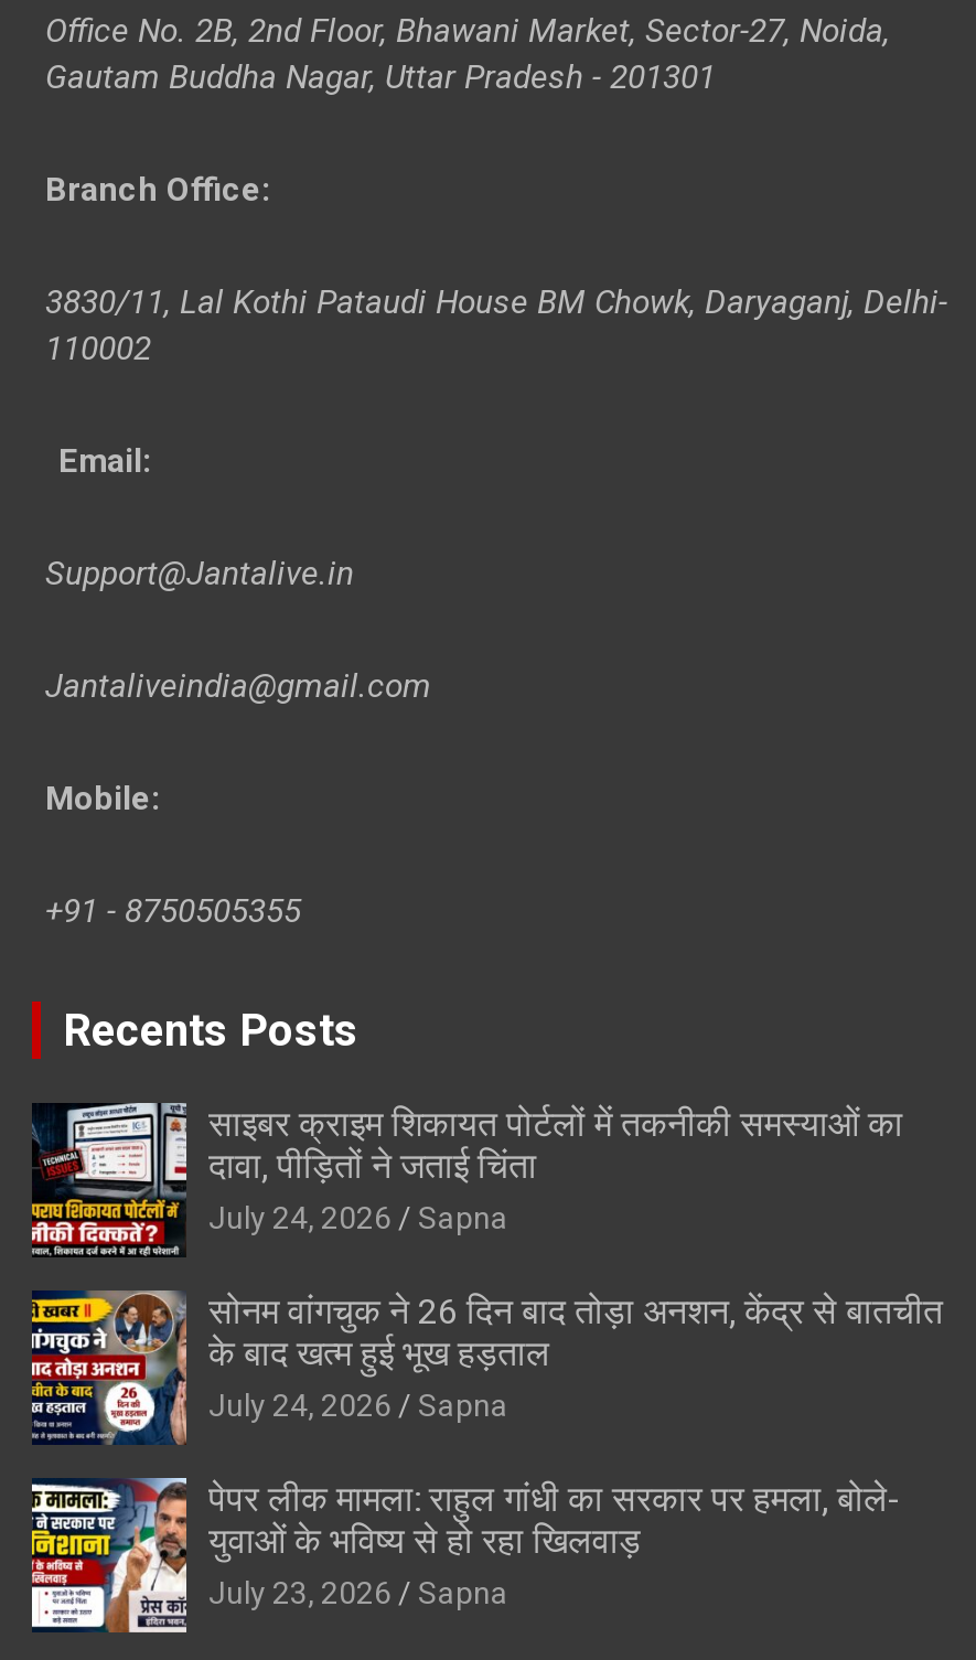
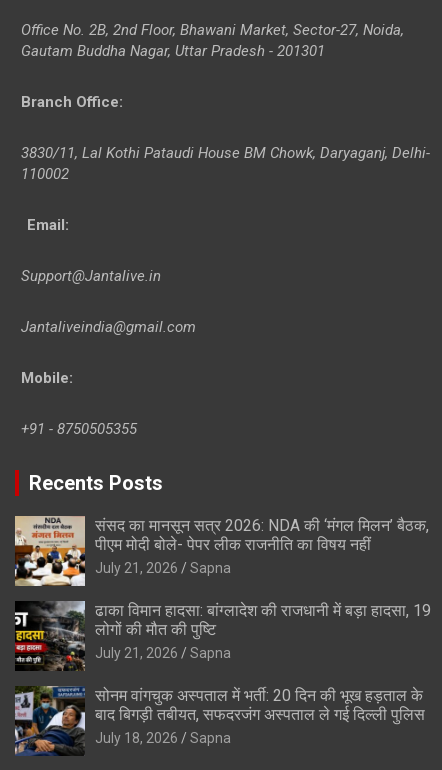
- [image]
- साइबर क्राइम शिकायत पोर्टलों में तकनीकी समस्याओं का
- दावा, पीड़ितों ने जताई चिंता
- July 24, 2026
+ [image]
+ संसद का मानसून सत्र 2026: NDA की ‘मंगल मिलन’ बैठक,
+ पीएम मोदी बोले- पेपर लीक राजनीति का विषय नहीं
+ July 21, 2026

- [image]
- सोनम वांगचुक ने 26 दिन बाद तोड़ा अनशन, केंद्र से बातचीत
- के बाद खत्म हुई भूख हड़ताल
- July 24, 2026
+ [image]
+ ढाका विमान हादसा: बांग्लादेश की राजधानी में बड़ा हादसा, 19
+ लोगों की मौत की पुष्टि
+ July 21, 2026

- [image]
- पेपर लीक मामला: राहुल गांधी का सरकार पर हमला, बोले-
- युवाओं के भविष्य से हो रहा खिलवाड़
- July 23, 2026
+ [image]
+ सोनम वांगचुक अस्पताल में भर्ती: 20 दिन की भूख हड़ताल के
+ बाद बिगड़ी तबीयत, सफदरजंग अस्पताल ले गई दिल्ली पुलिस
+ July 18, 2026
